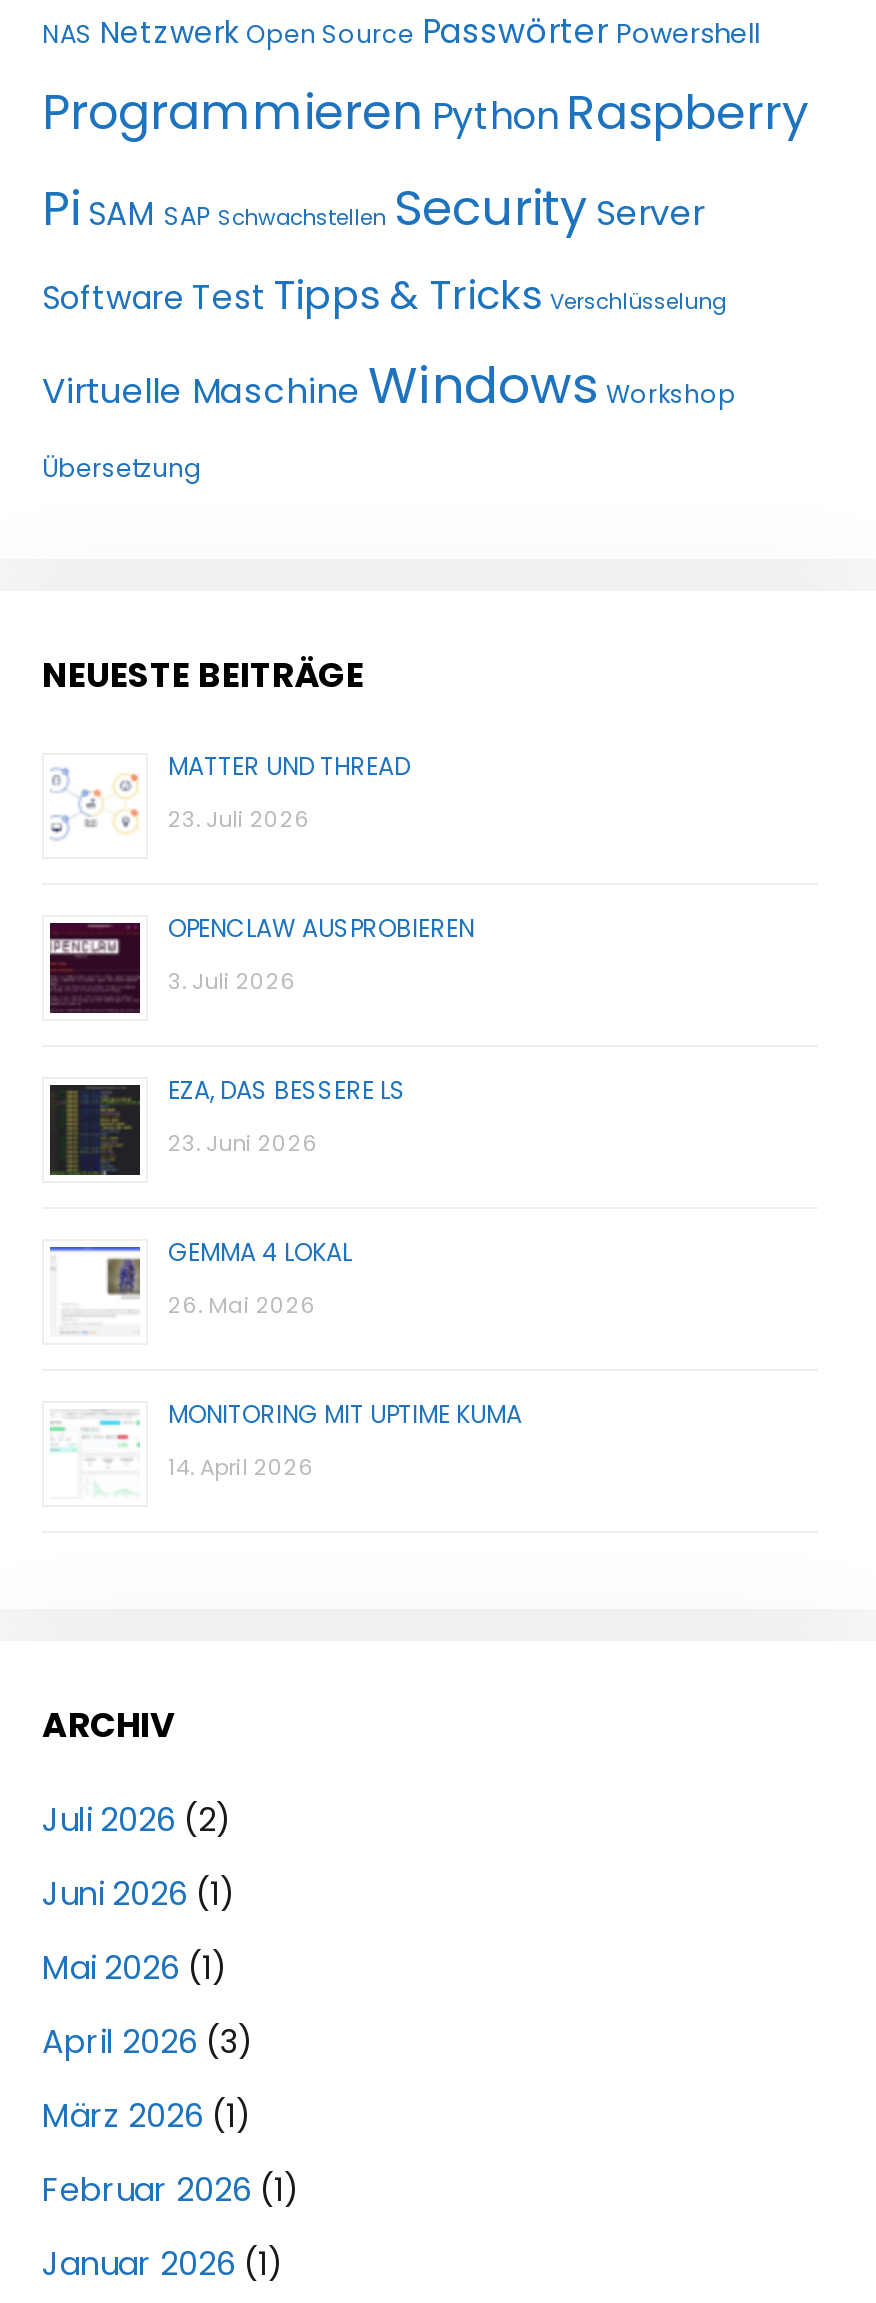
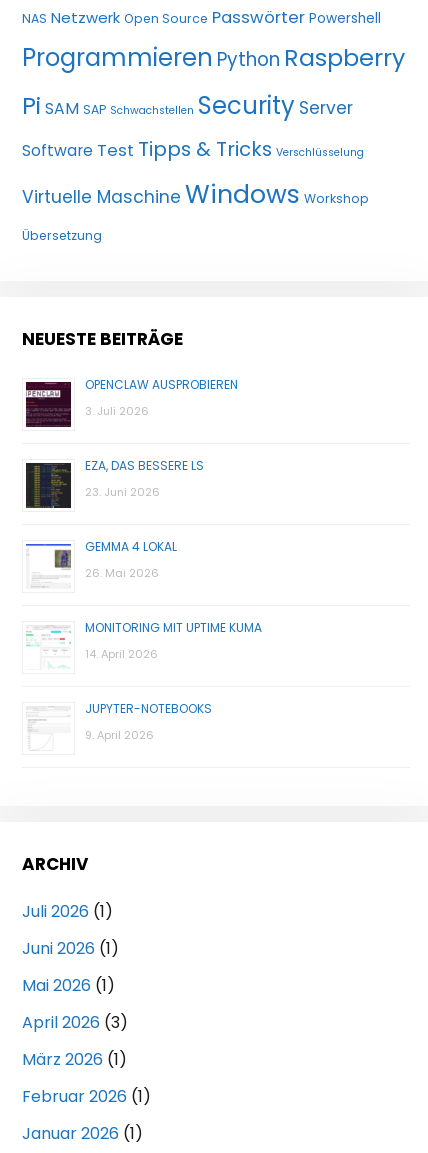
- [image]
- MATTER UND THREAD
- 23. Juli 2026

moved up: [image] | OPENCLAW AUSPROBIEREN | 3. Juli 2026 | ... | MONITORING MIT UPTIME KUMA | 14. April 2026

+ JUPYTER-NOTEBOOKS
+ 9. April 2026

- Juli 2026 (2)
+ Juli 2026 (1)
